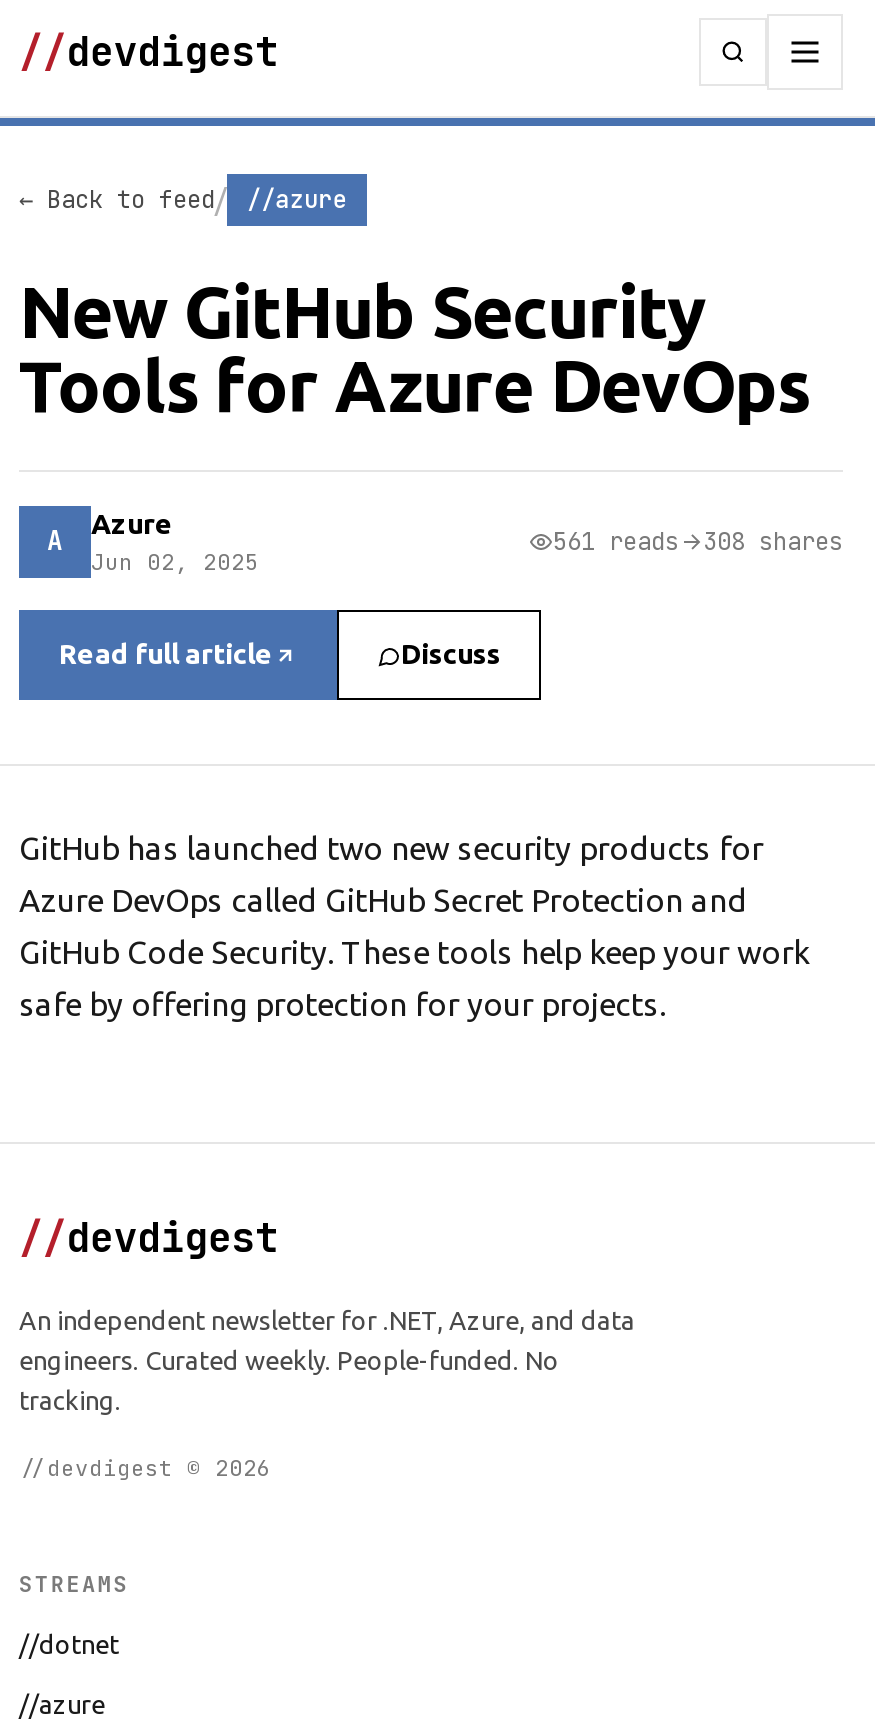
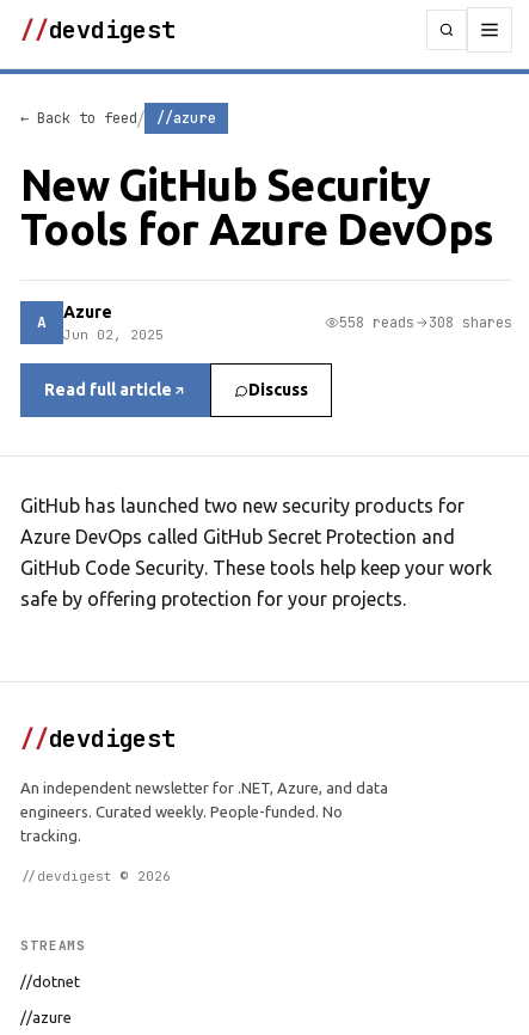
- 561 reads 308 shares
+ 558 reads 308 shares
